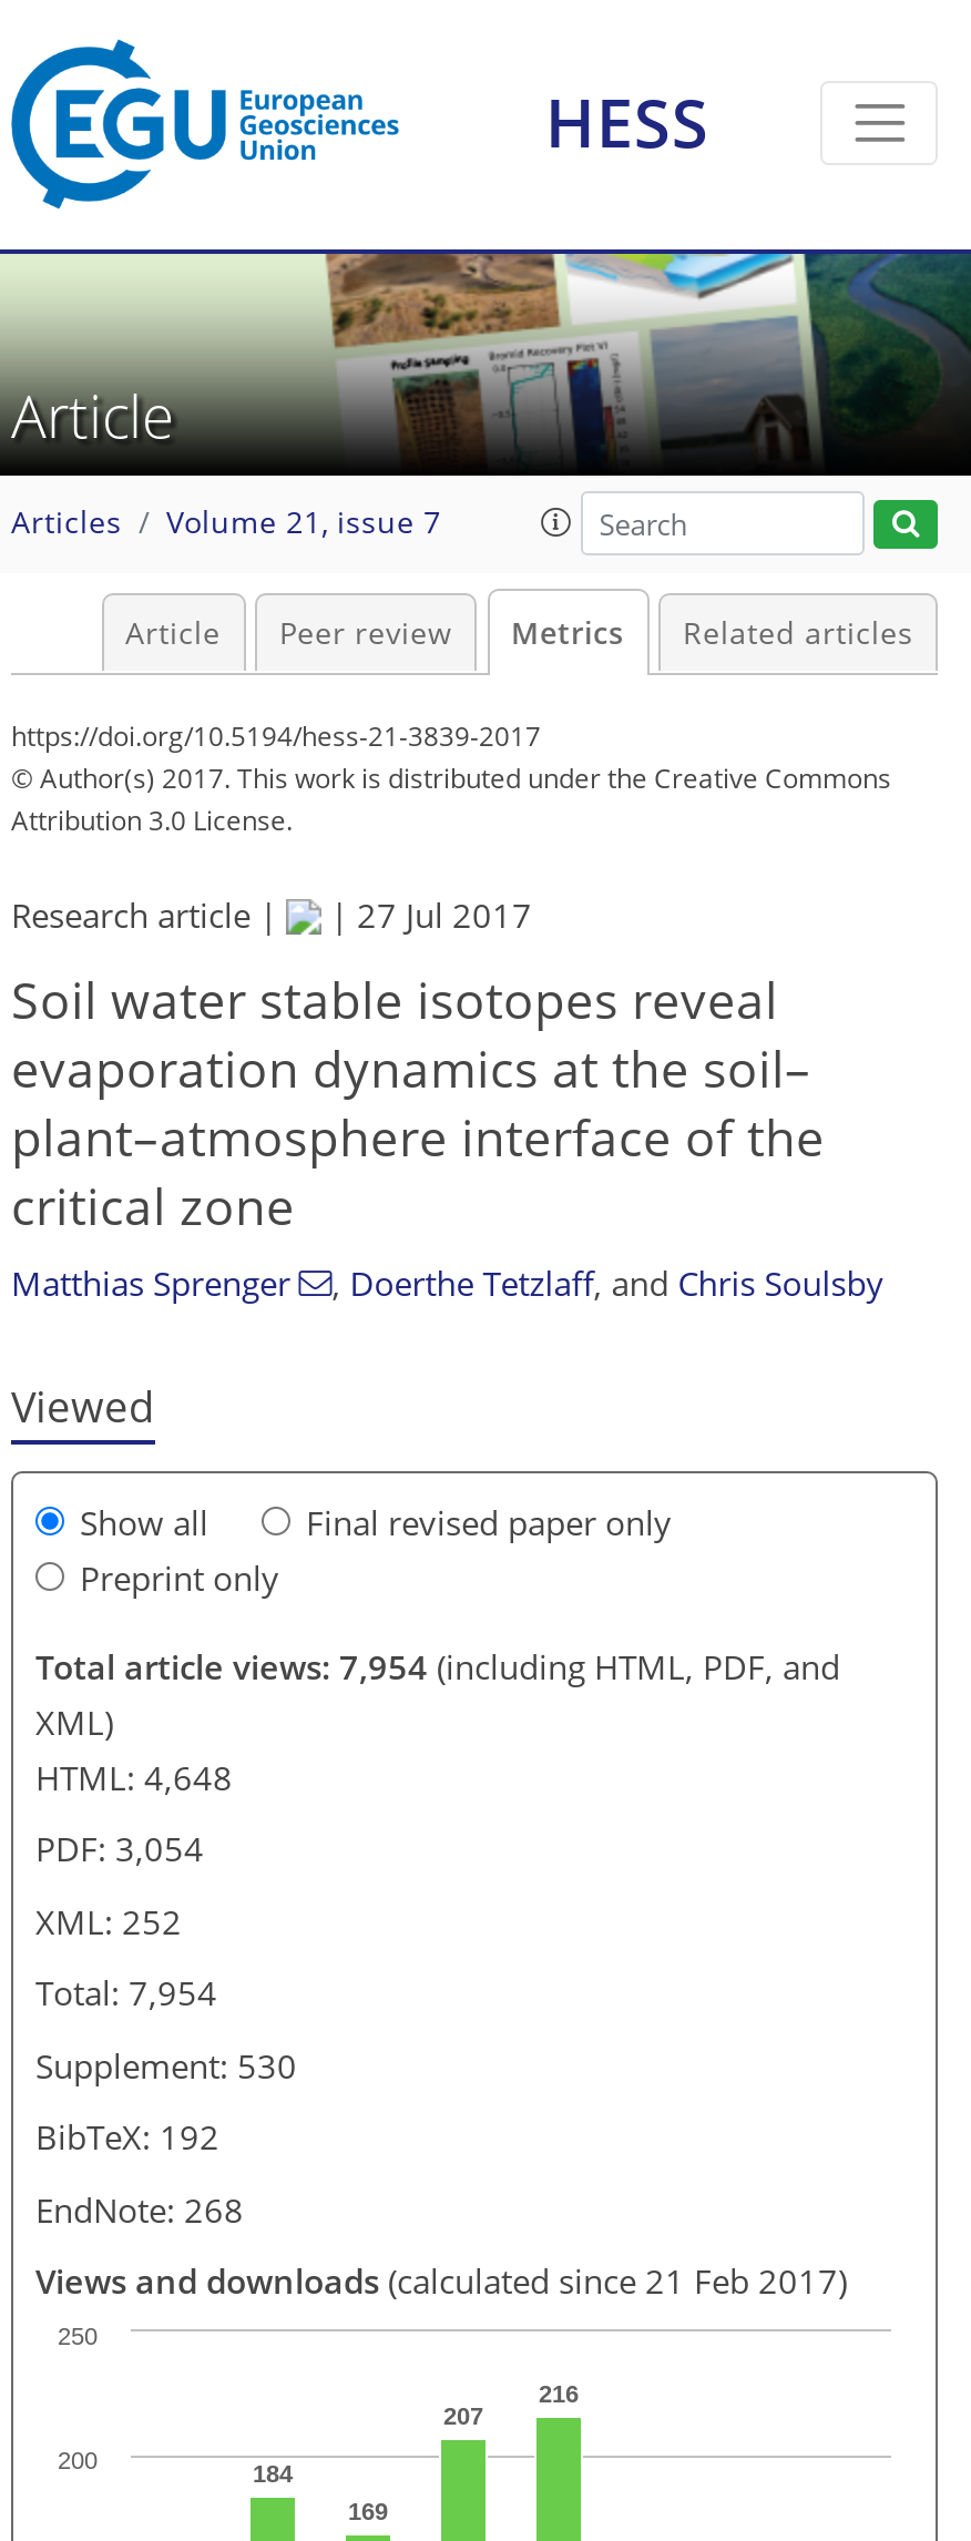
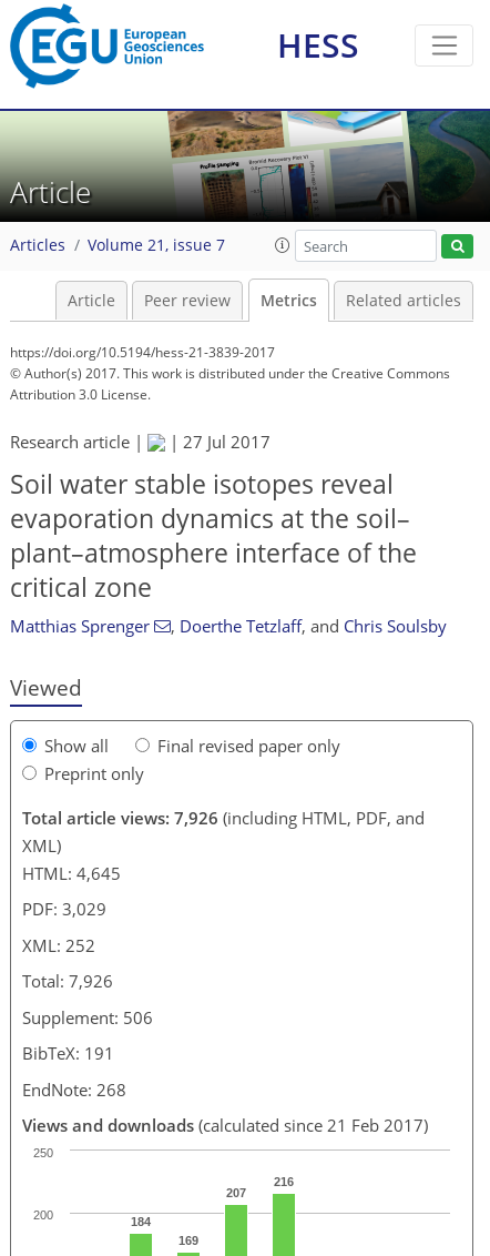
- Total article views: 7,954 (including HTML, PDF, and
+ Total article views: 7,926 (including HTML, PDF, and

- HTML: 4,648
+ HTML: 4,645

- PDF: 3,054
+ PDF: 3,029

- Total: 7,954
+ Total: 7,926

- Supplement: 530
+ Supplement: 506

- BibTeX: 192
+ BibTeX: 191
